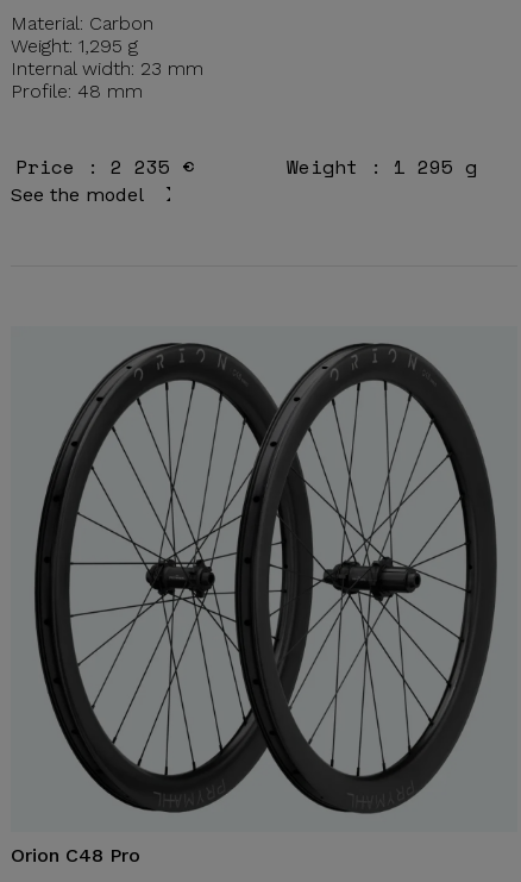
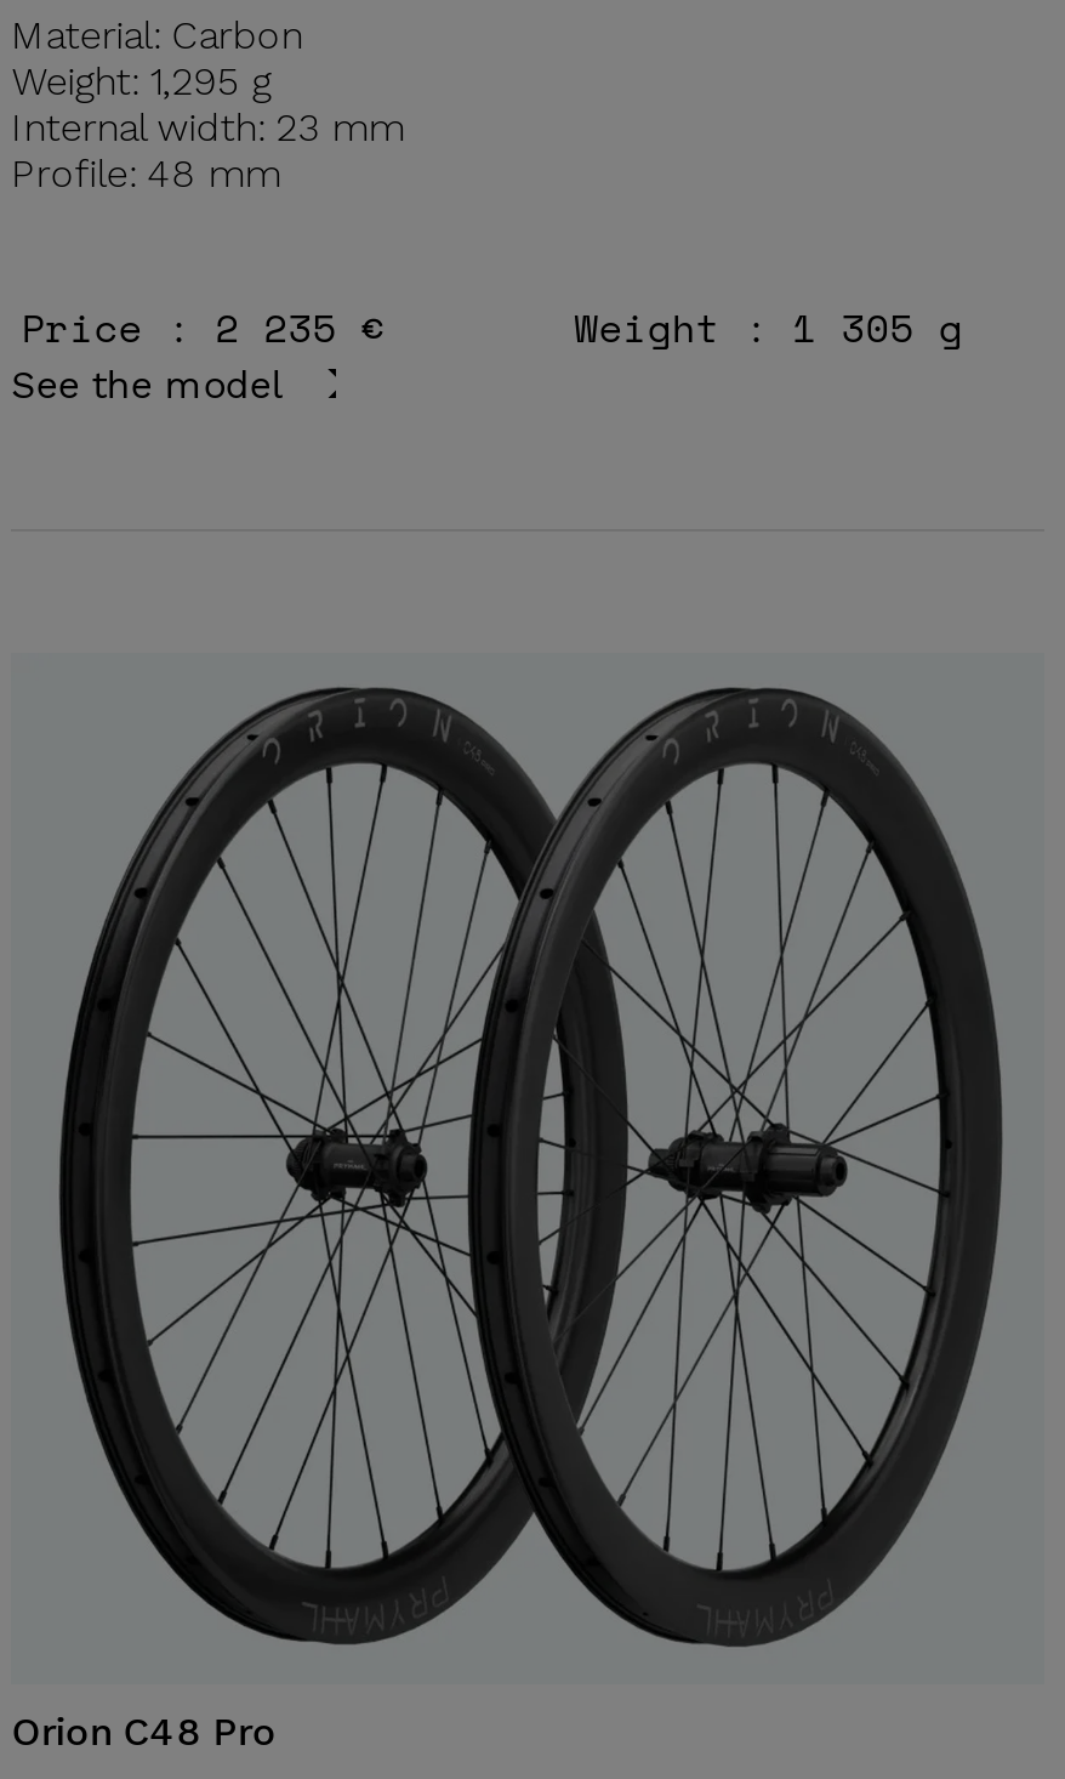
- Weight : 1 295 g
+ Weight : 1 305 g
